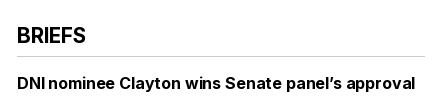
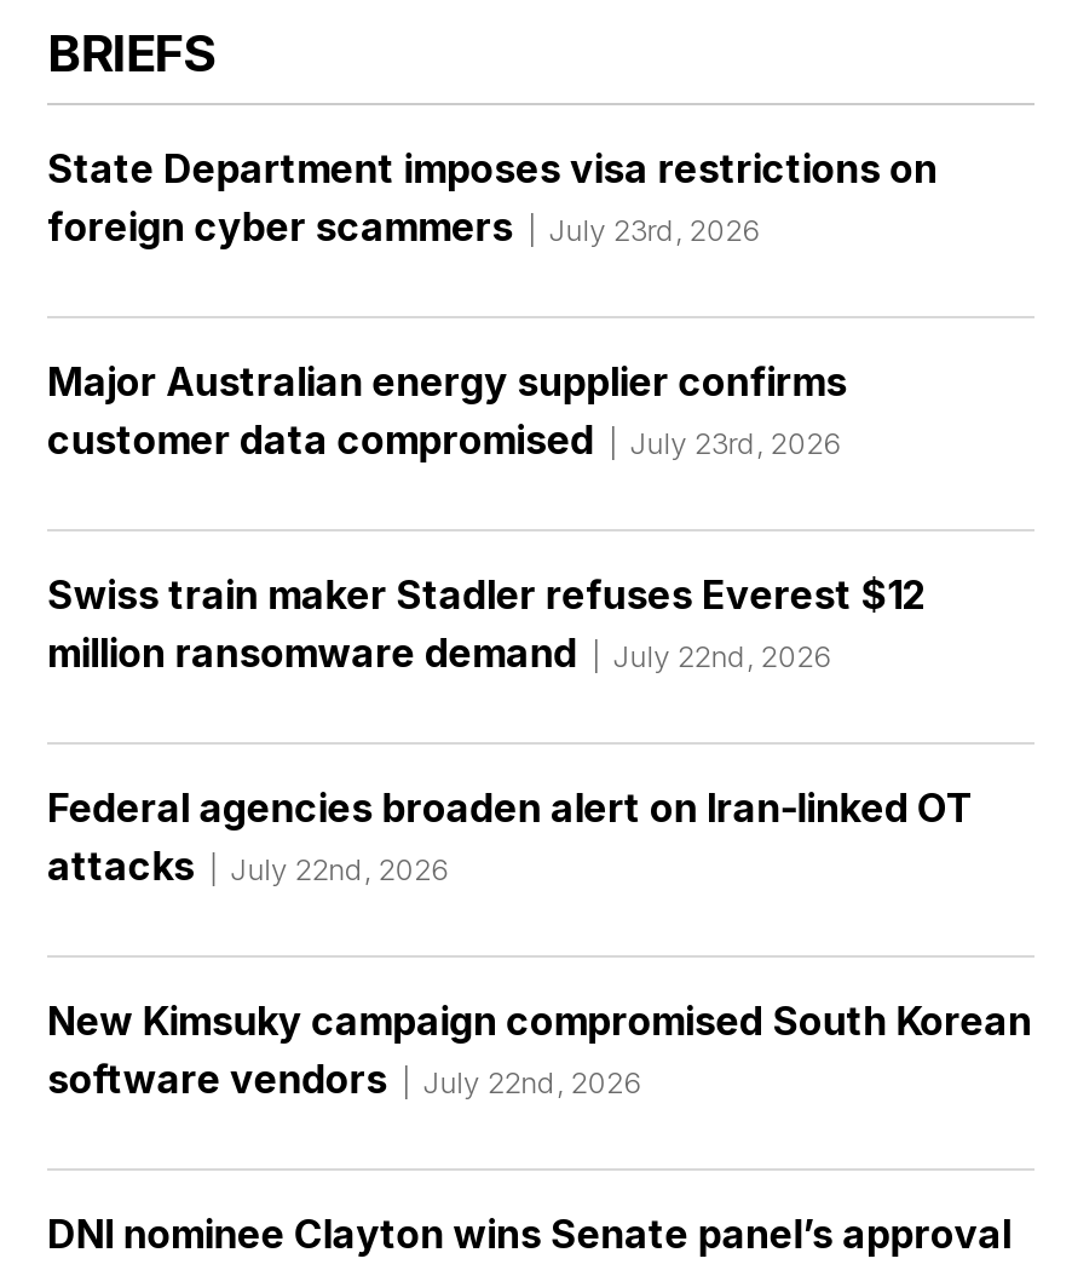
+ State Department imposes visa restrictions on
+ foreign cyber scammers
+ July 23rd, 2026
+ Major Australian energy supplier confirms
+ customer data compromised
+ July 23rd, 2026
+ Swiss train maker Stadler refuses Everest $12
+ million ransomware demand
+ July 22nd, 2026
+ Federal agencies broaden alert on Iran-linked OT
+ attacks
+ July 22nd, 2026
+ New Kimsuky campaign compromised South Korean
+ software vendors
+ July 22nd, 2026
